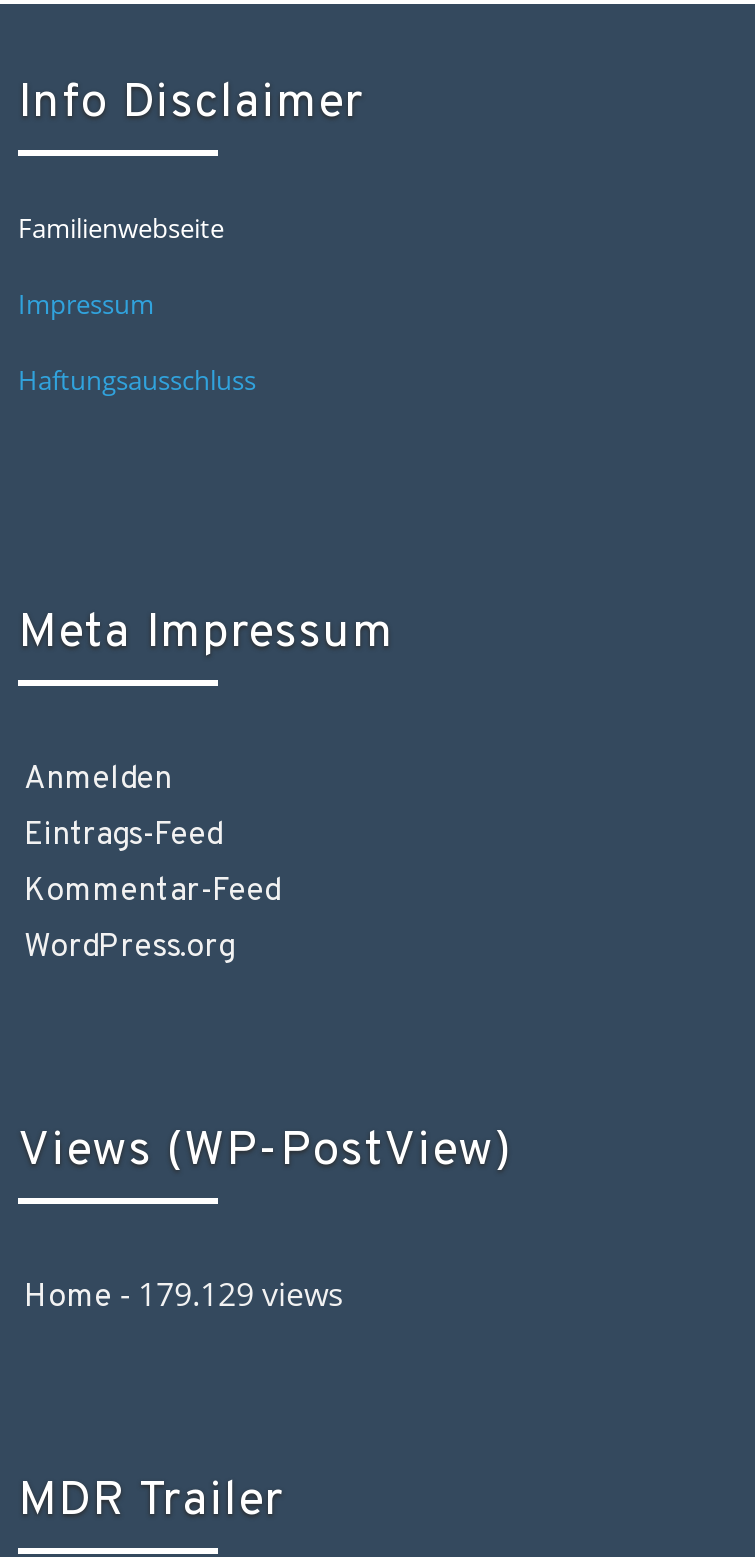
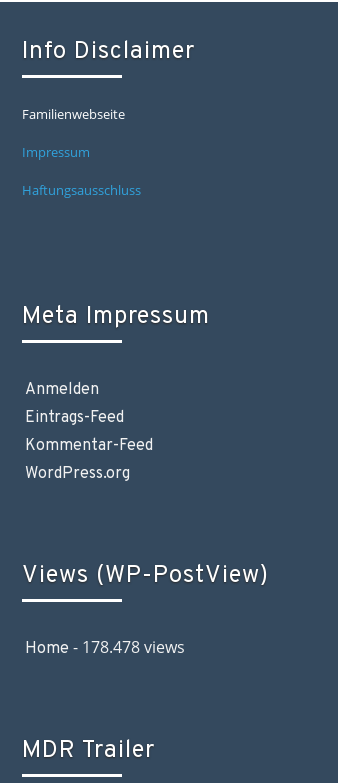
- Home - 179.129 views
+ Home - 178.478 views
